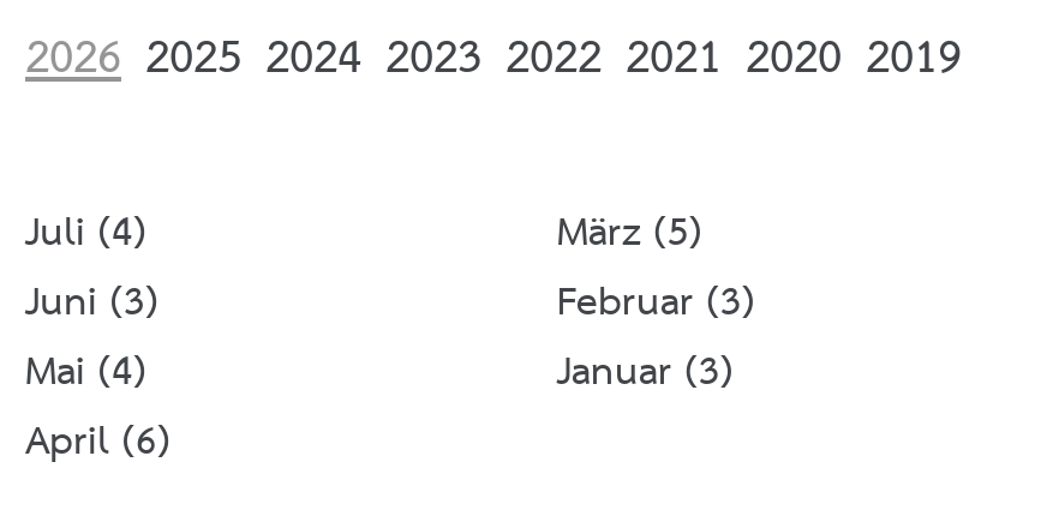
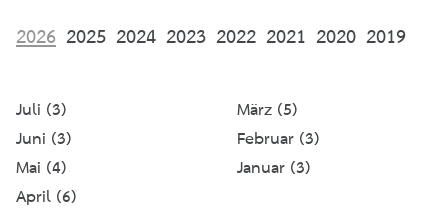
- Juli (4)
+ Juli (3)
